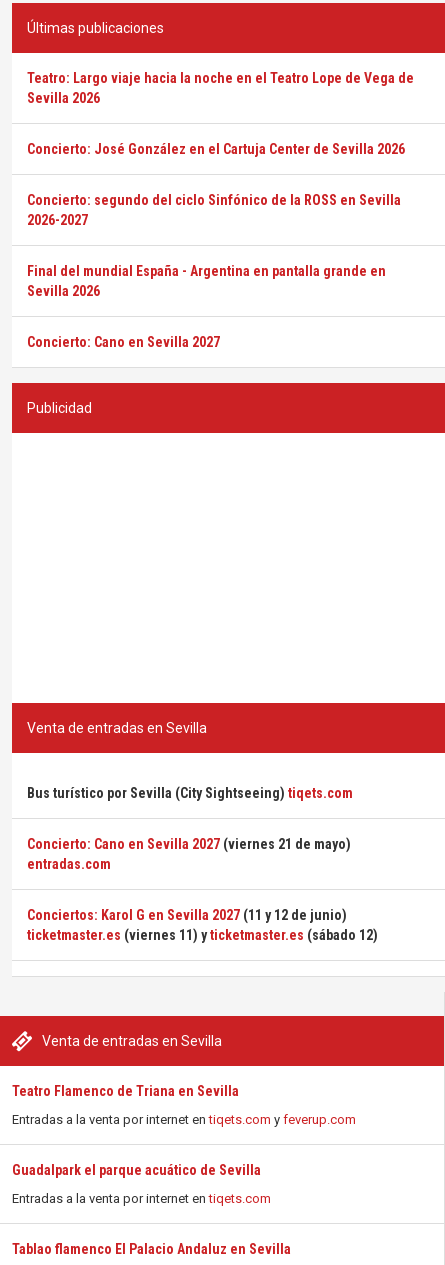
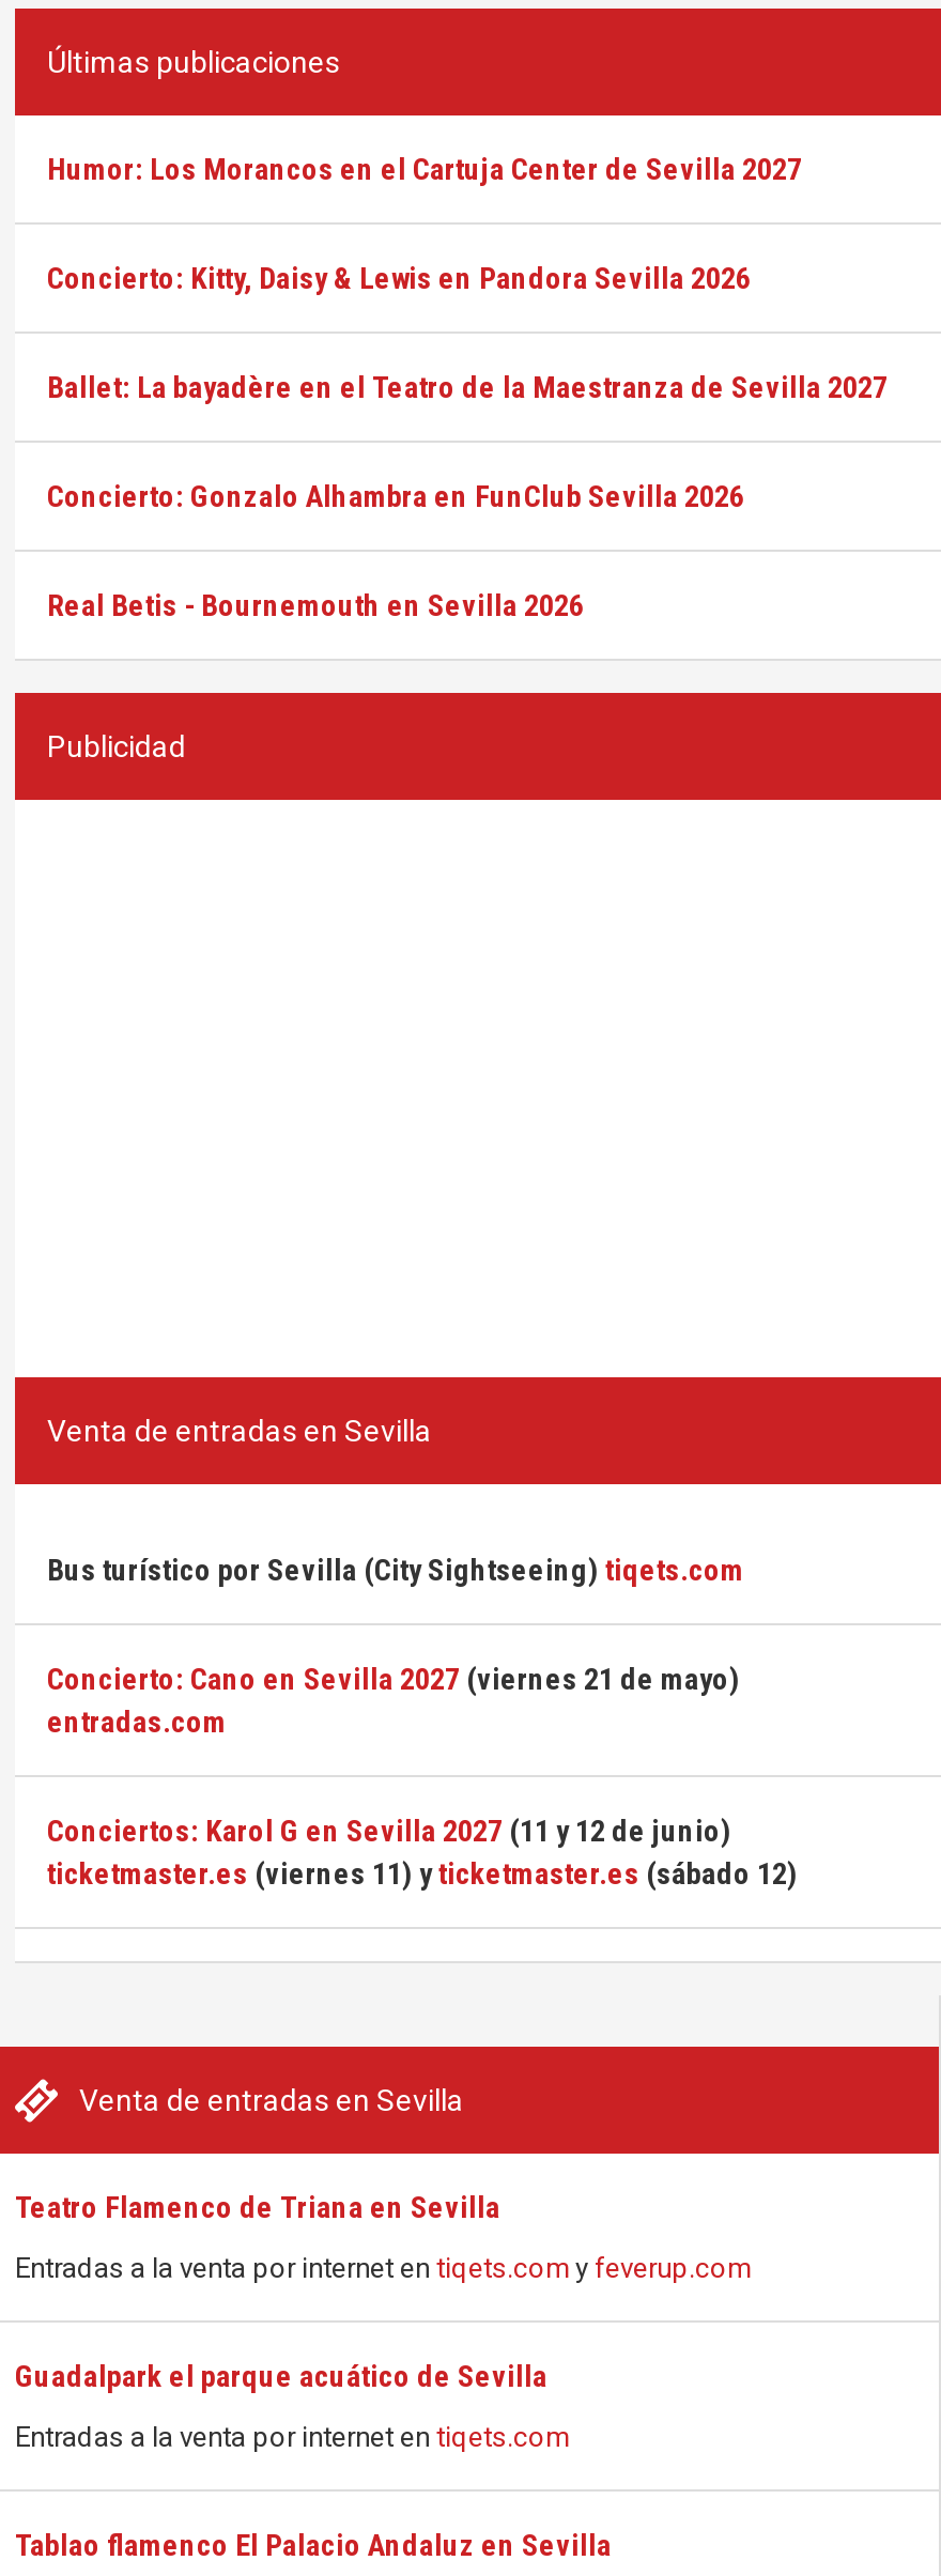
- Teatro: Largo viaje hacia la noche en el Teatro Lope de Vega de
- Sevilla 2026
+ Humor: Los Morancos en el Cartuja Center de Sevilla 2027

- Concierto: José González en el Cartuja Center de Sevilla 2026
+ Concierto: Kitty, Daisy & Lewis en Pandora Sevilla 2026

- Concierto: segundo del ciclo Sinfónico de la ROSS en Sevilla
- 2026-2027
+ Ballet: La bayadère en el Teatro de la Maestranza de Sevilla 2027

- Final del mundial España - Argentina en pantalla grande en
- Sevilla 2026
+ Concierto: Gonzalo Alhambra en FunClub Sevilla 2026

- Concierto: Cano en Sevilla 2027
+ Real Betis - Bournemouth en Sevilla 2026
